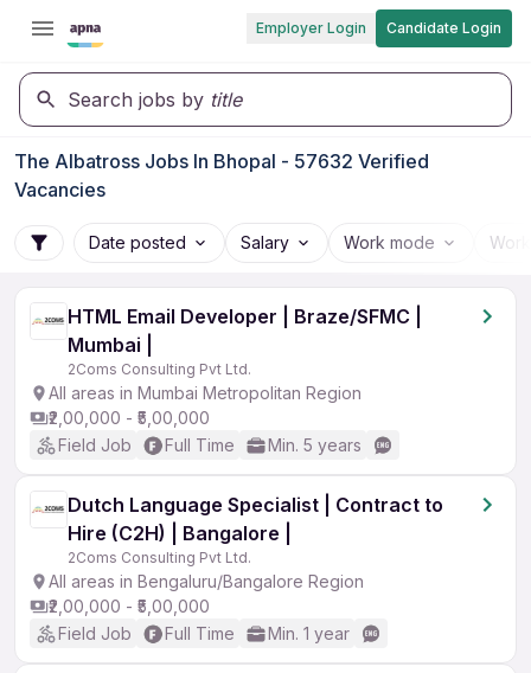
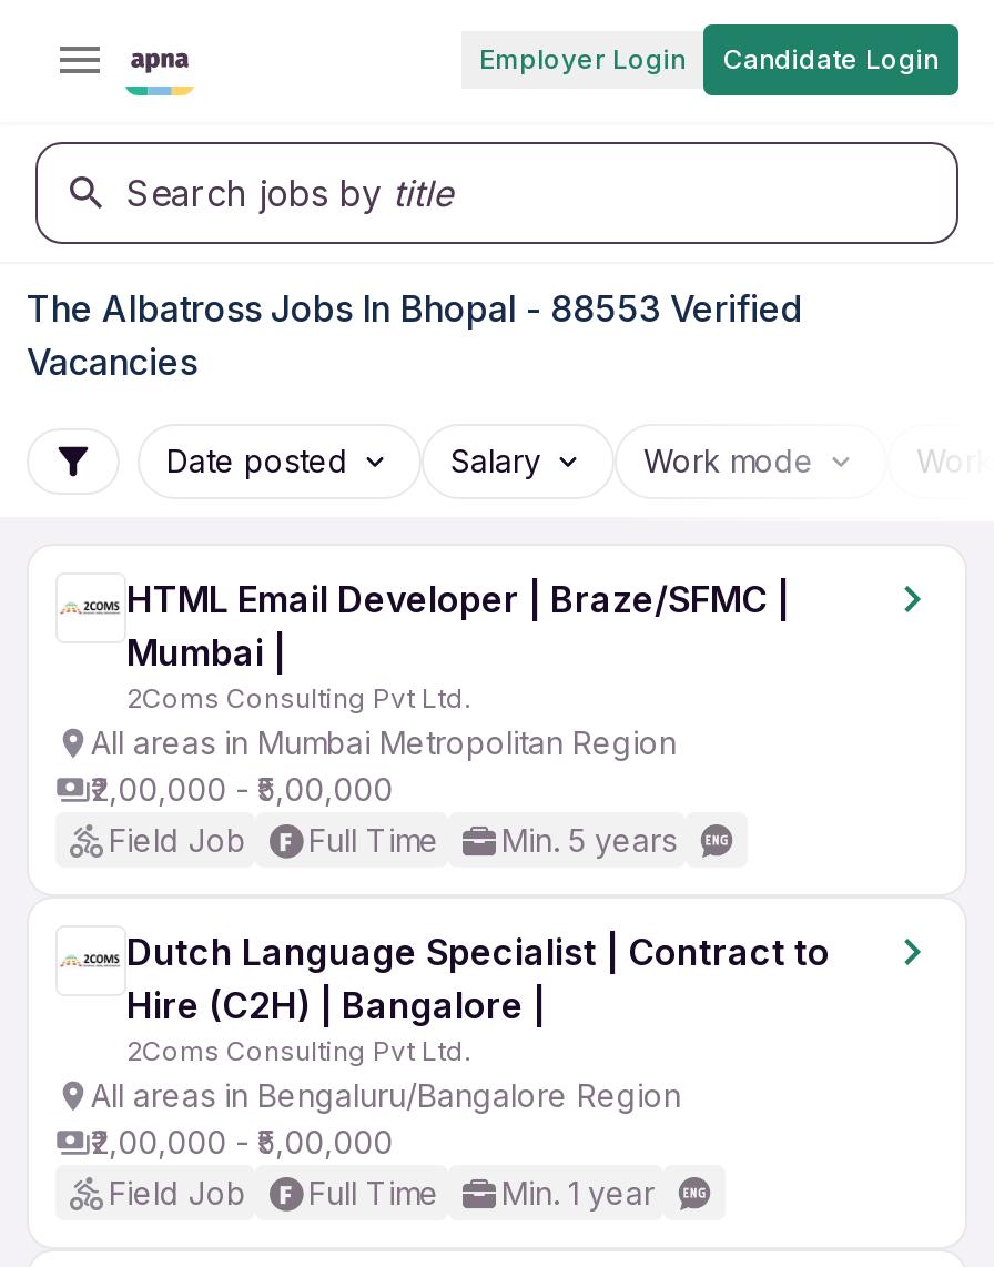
- The Albatross Jobs In Bhopal - 57632 Verified
+ The Albatross Jobs In Bhopal - 88553 Verified
